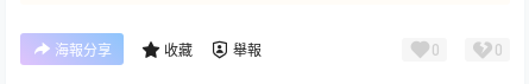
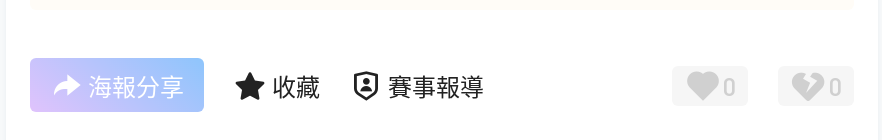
- 舉報
+ 賽事報導
